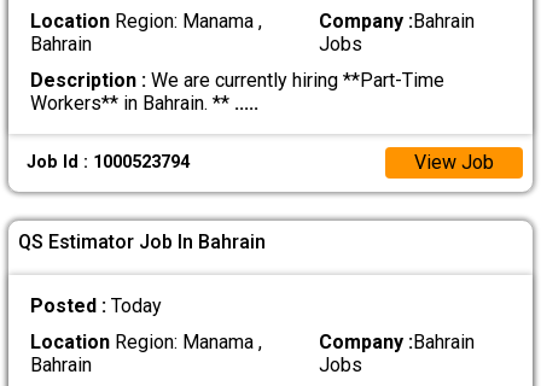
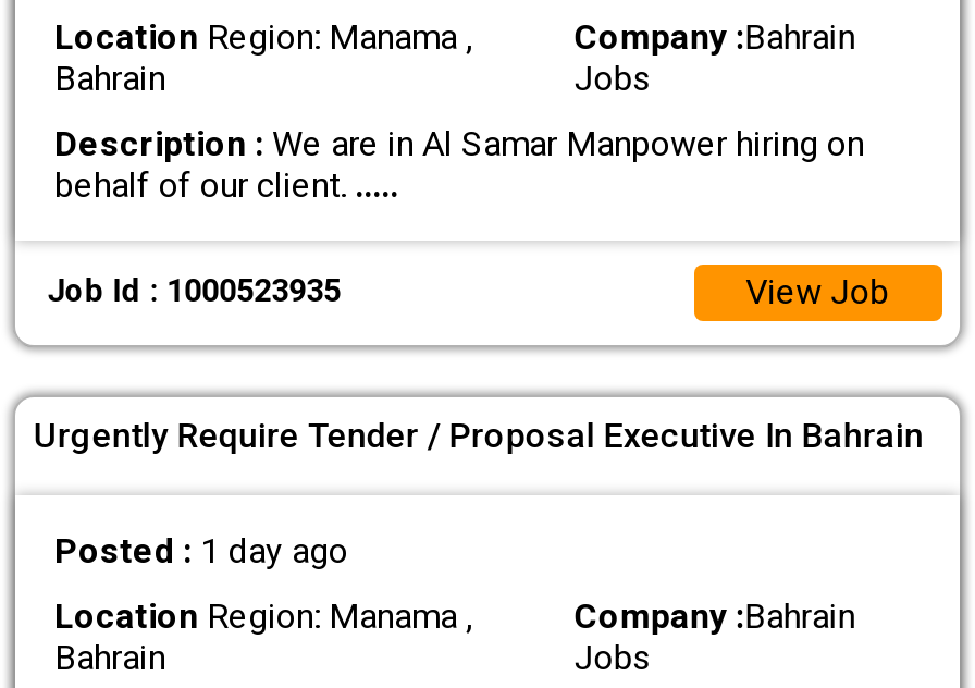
- Description : We are currently hiring **Part-Time
- Workers** in Bahrain. **.....
+ Description : We are in Al Samar Manpower hiring on
+ behalf of our client......

- Job Id : 1000523794
+ Job Id : 1000523935

- QS Estimator Job In Bahrain
+ Urgently Require Tender / Proposal Executive In Bahrain

- Posted : Today
+ Posted : 1 day ago
